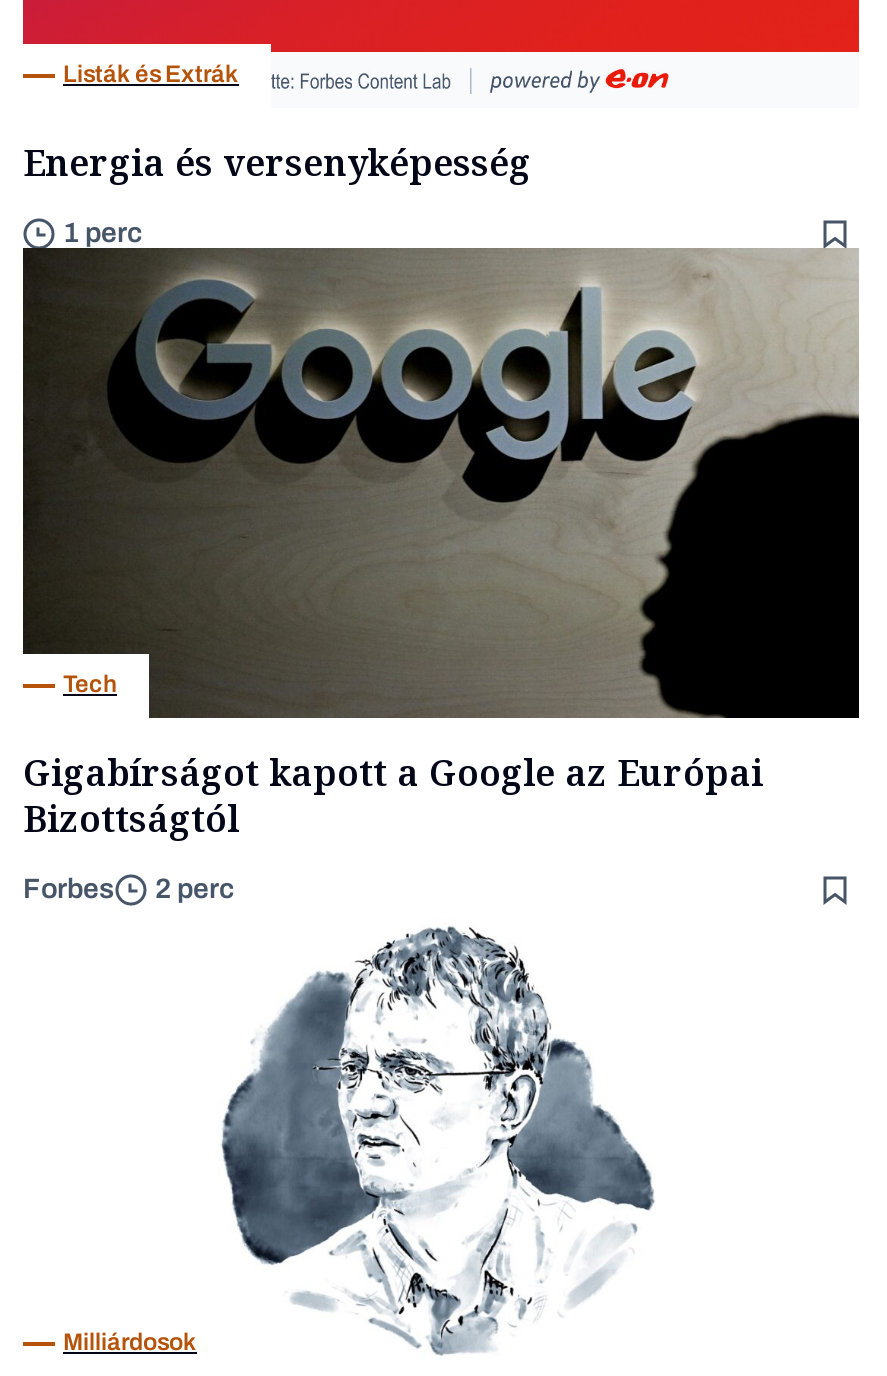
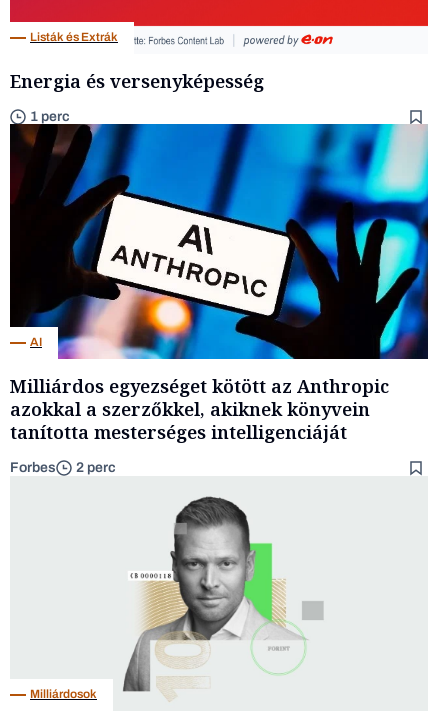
- [image]
- Tech
+ [image]
+ AI

- Gigabírságot kapott a Google az Európai
- Bizottságtól
+ Milliárdos egyezséget kötött az Anthropic
+ azokkal a szerzőkkel, akiknek könyvein
+ tanította mesterséges intelligenciáját

- [image]
+ [image]
